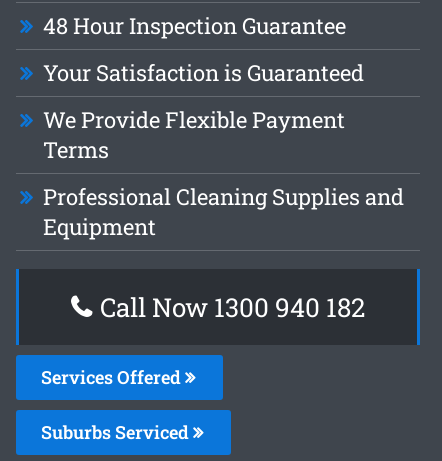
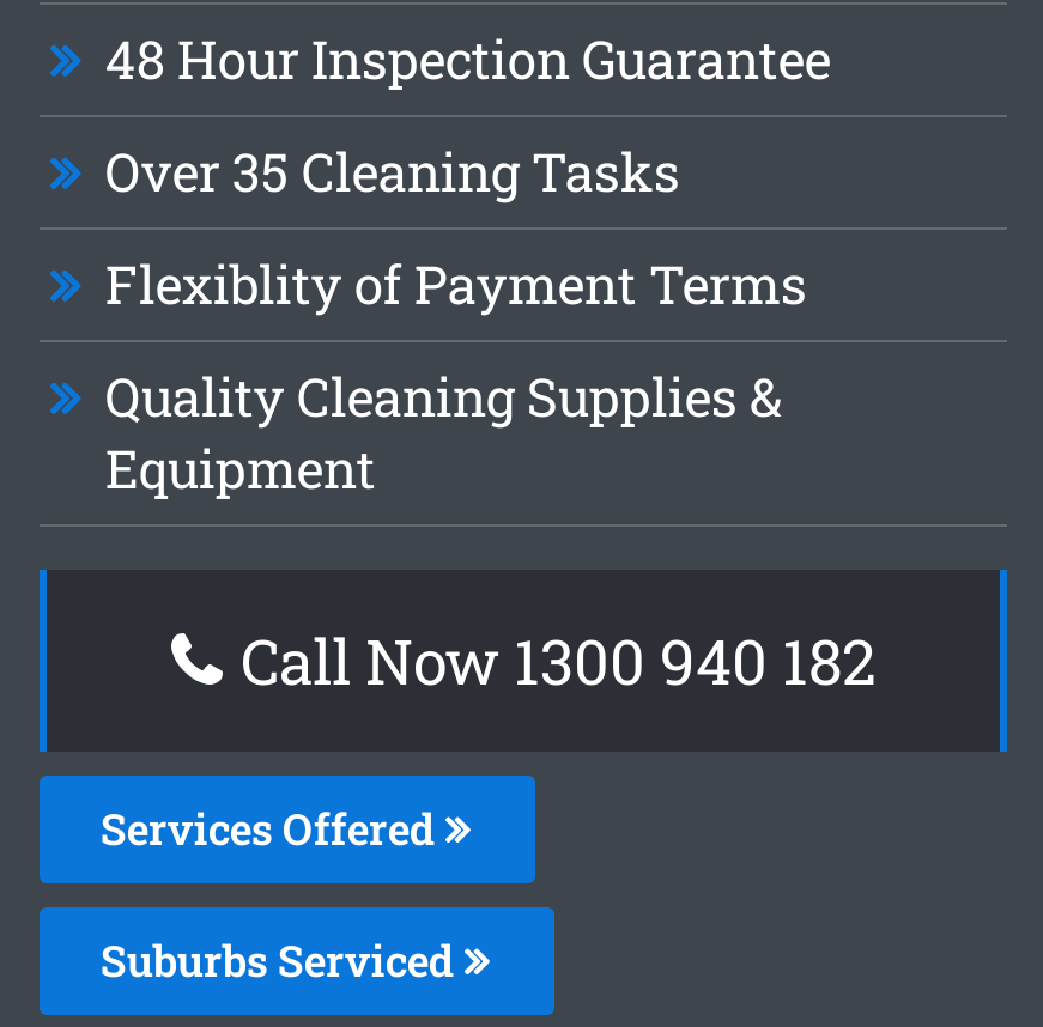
- Your Satisfaction is Guaranteed
+ Over 35 Cleaning Tasks

- We Provide Flexible Payment
- Terms
+ Flexiblity of Payment Terms

- Professional Cleaning Supplies and
+ Quality Cleaning Supplies &
